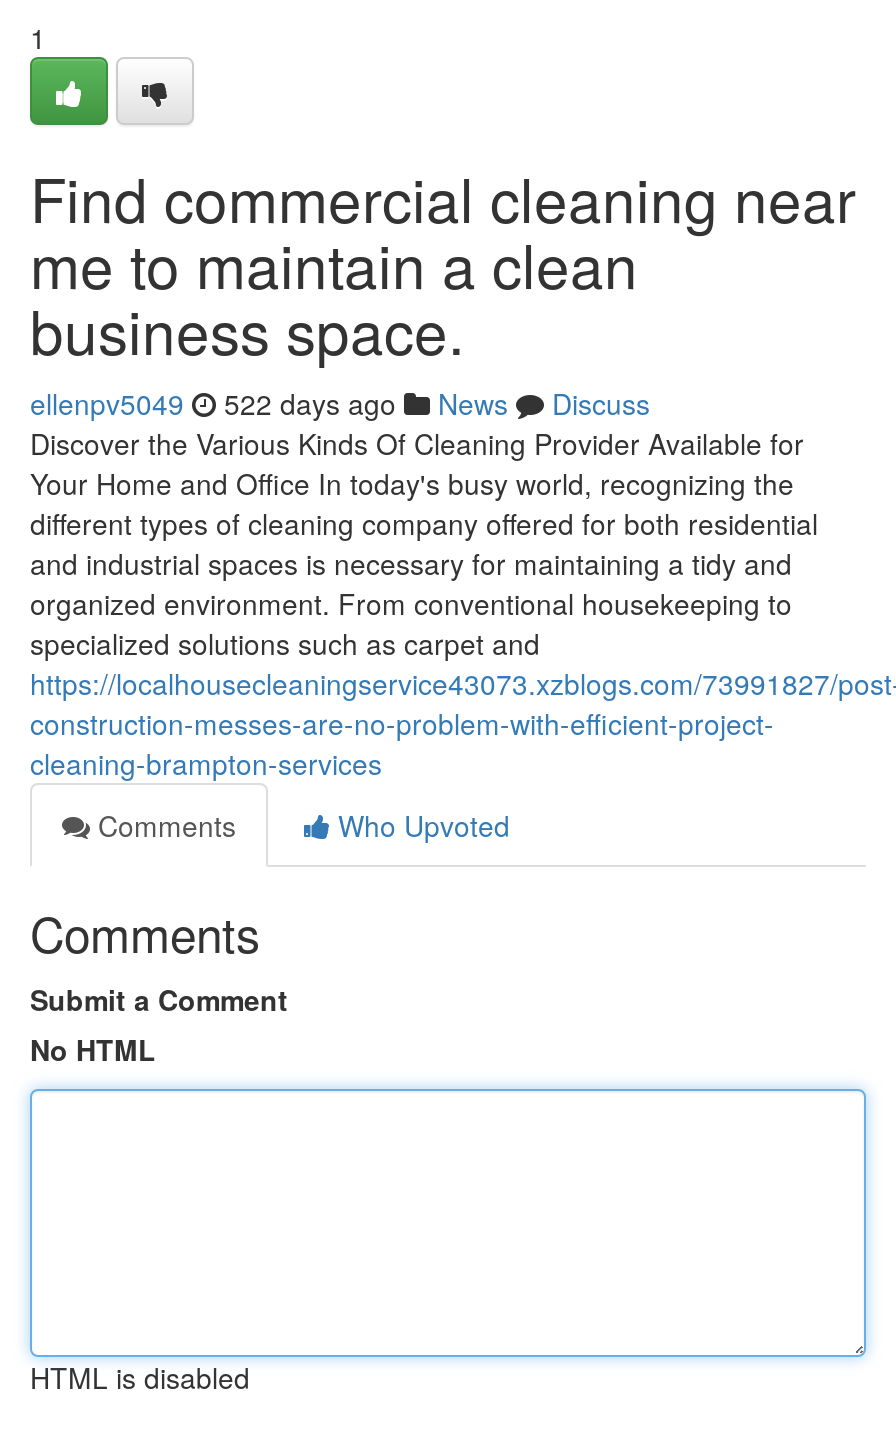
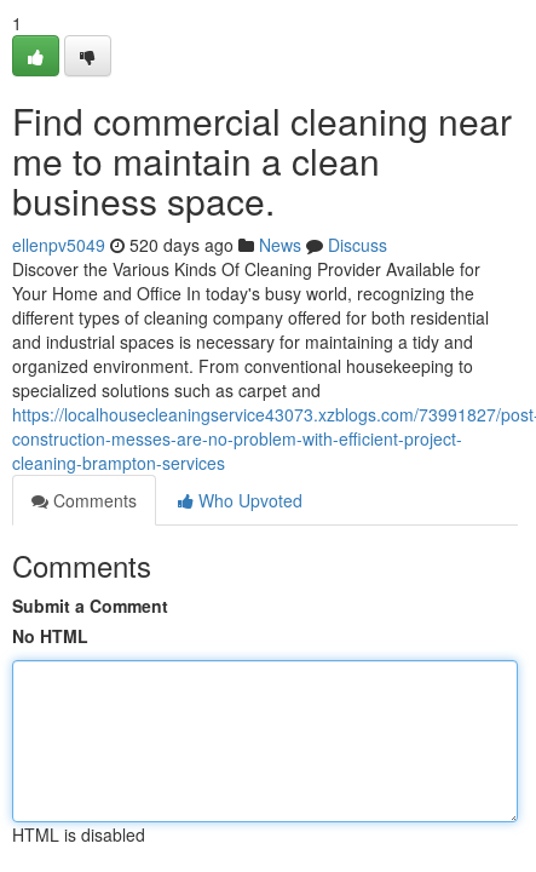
- ellenpv5049 522 days ago News Discuss
+ ellenpv5049 520 days ago News Discuss
